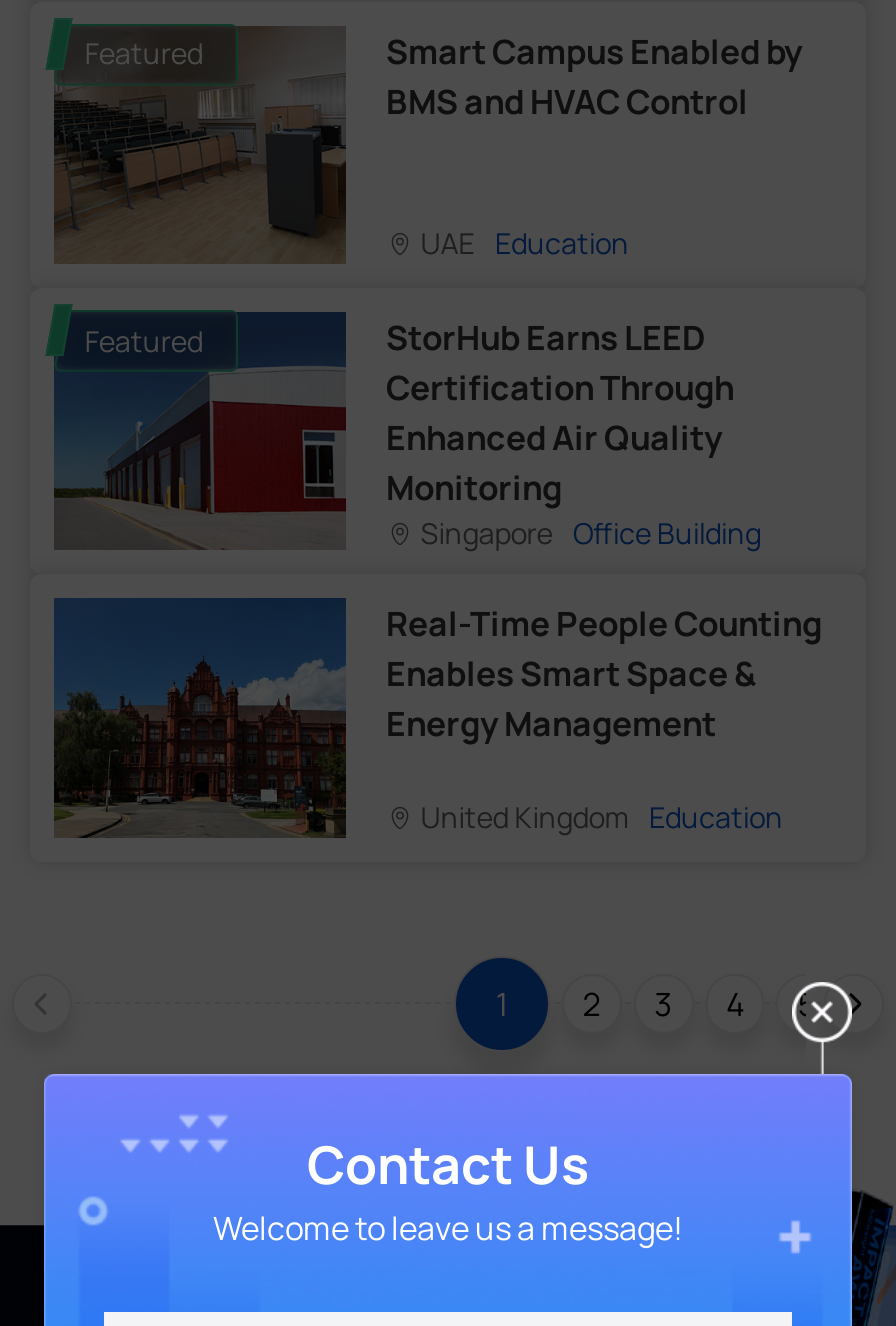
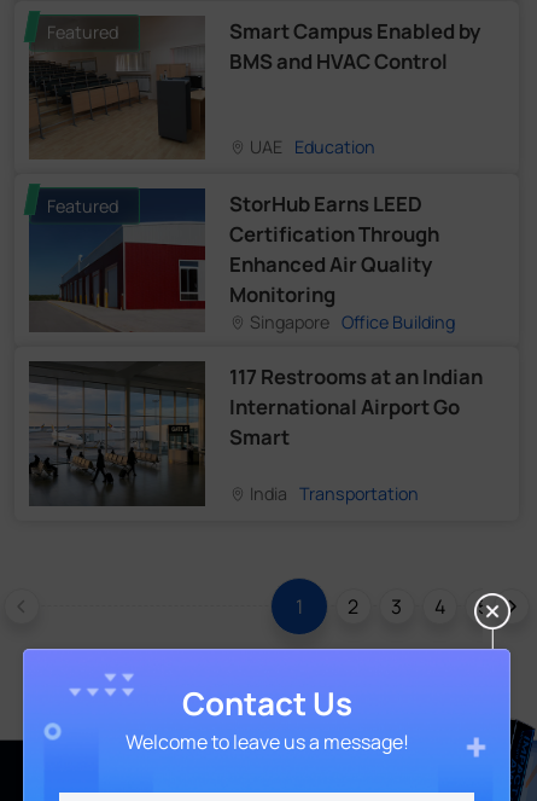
- [image]
- Real-Time People Counting
- Enables Smart Space &
- Energy Management
+ [image]
+ 117 Restrooms at an Indian
+ International Airport Go
+ Smart

- United Kingdom Education
+ India Transportation
